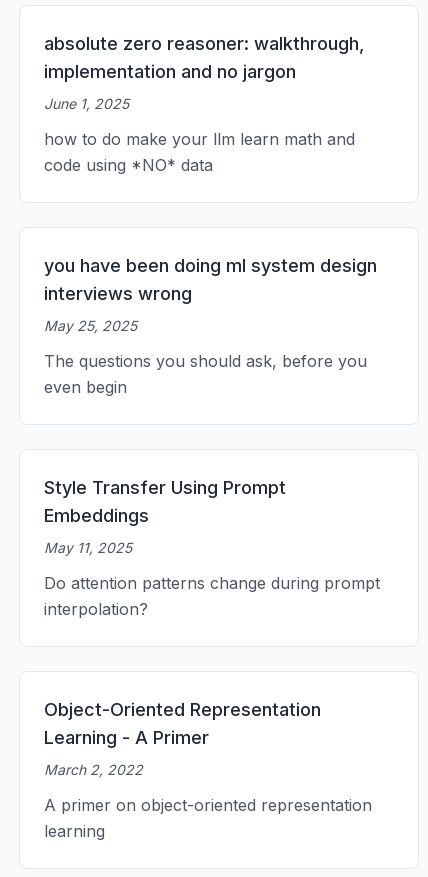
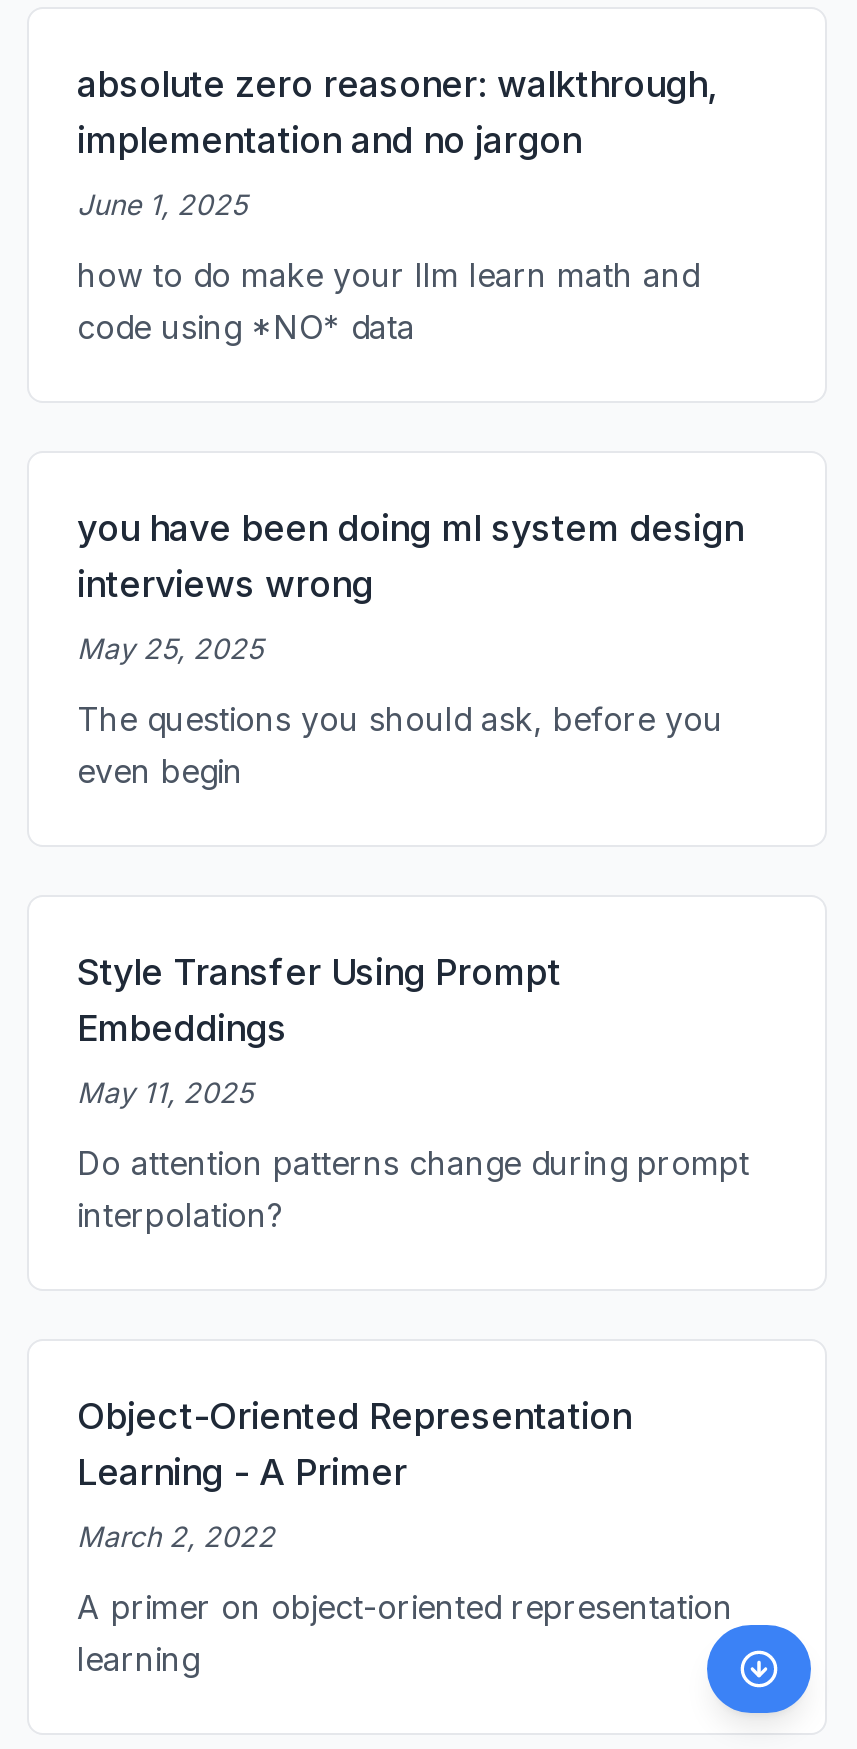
+ [image]
